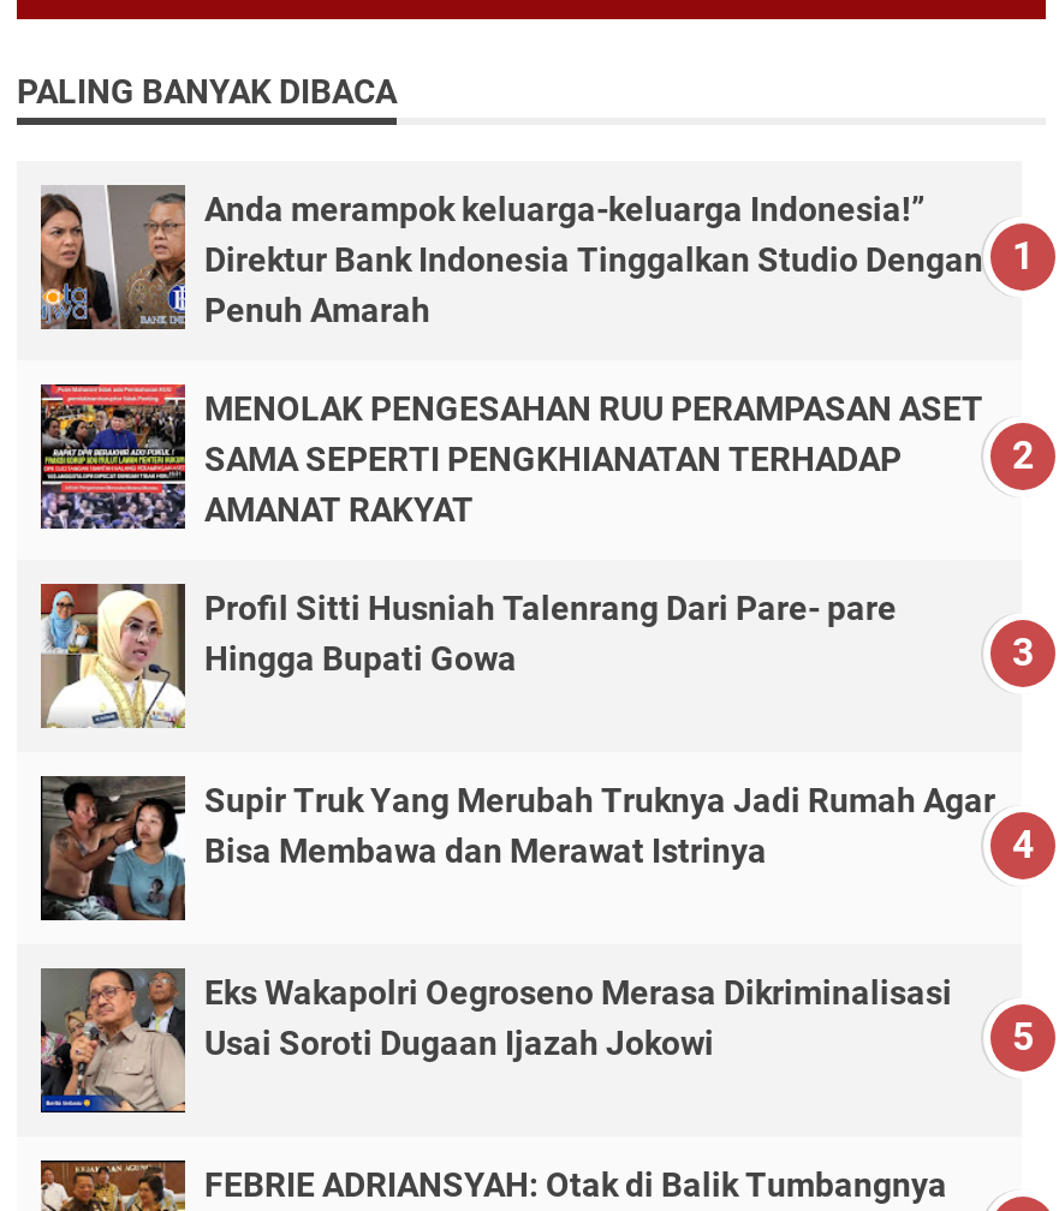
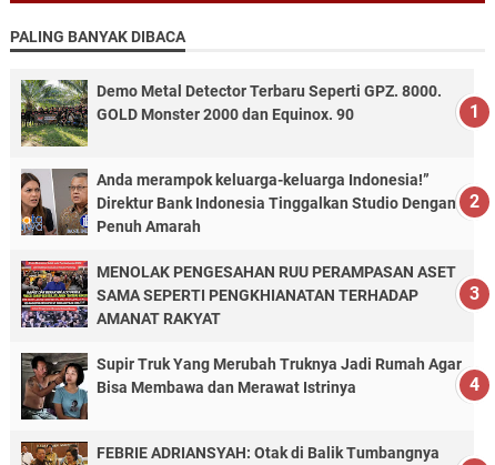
+ [image]
+ Demo Metal Detector Terbaru Seperti GPZ. 8000.
+ GOLD Monster 2000 dan Equinox. 90

moved down: [image] | Anda merampok keluarga-keluarga Indonesia!” | Direktur Bank Indonesia Tinggalkan Studio Dengan | Penuh Amarah | MENOLAK PENGESAHAN RUU PERAMPASAN ASET | SAMA SEPERTI PENGKHIANATAN TERHADAP | AMANAT RAKYAT

- [image]
- Profil Sitti Husniah Talenrang Dari Pare- pare
- Hingga Bupati Gowa

- [image]
- Eks Wakapolri Oegroseno Merasa Dikriminalisasi
- Usai Soroti Dugaan Ijazah Jokowi
